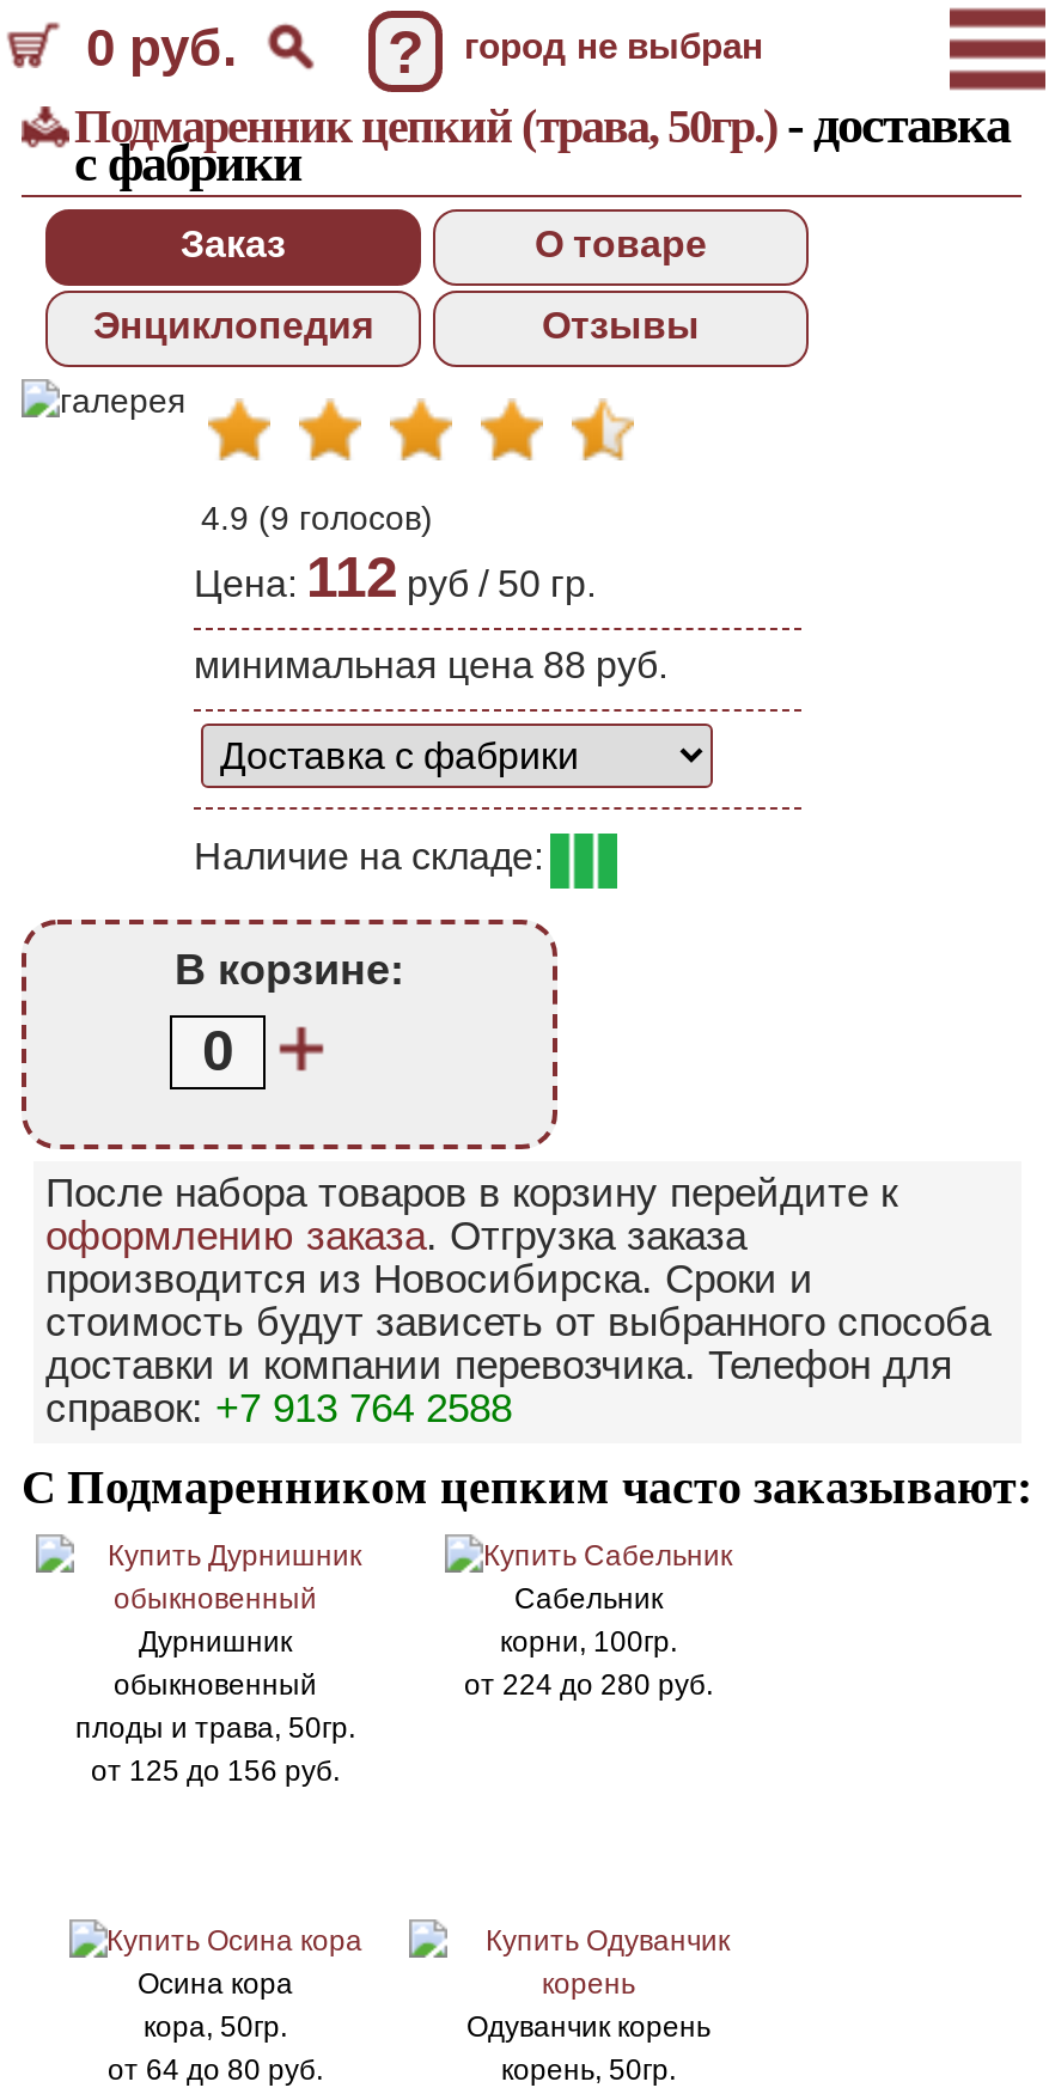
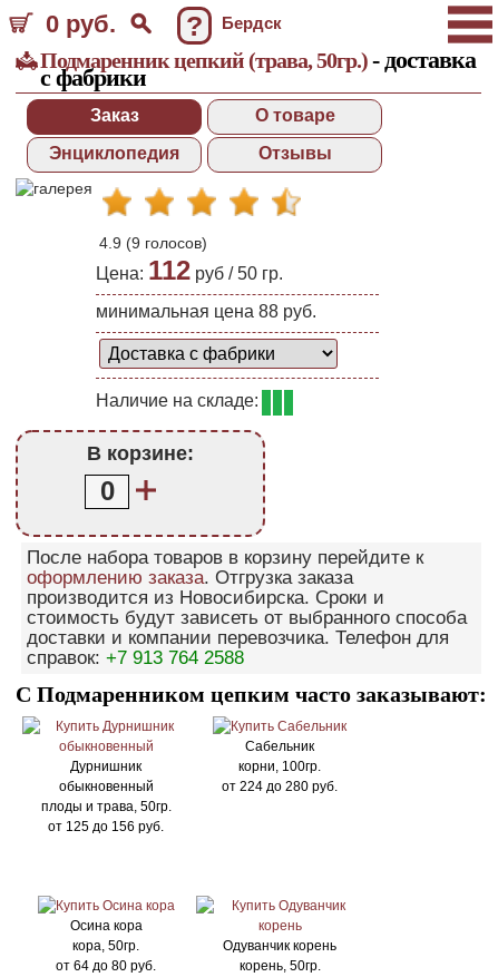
- город не выбран
+ Бердск
